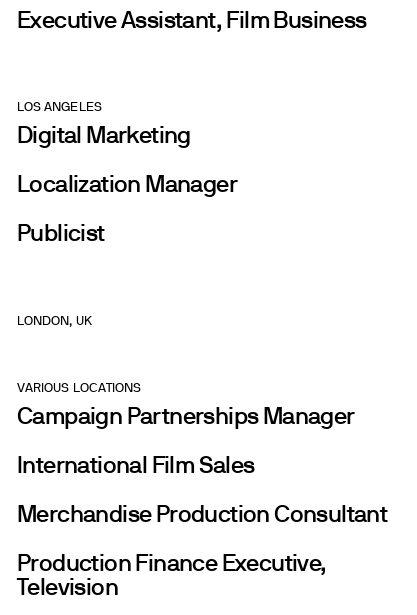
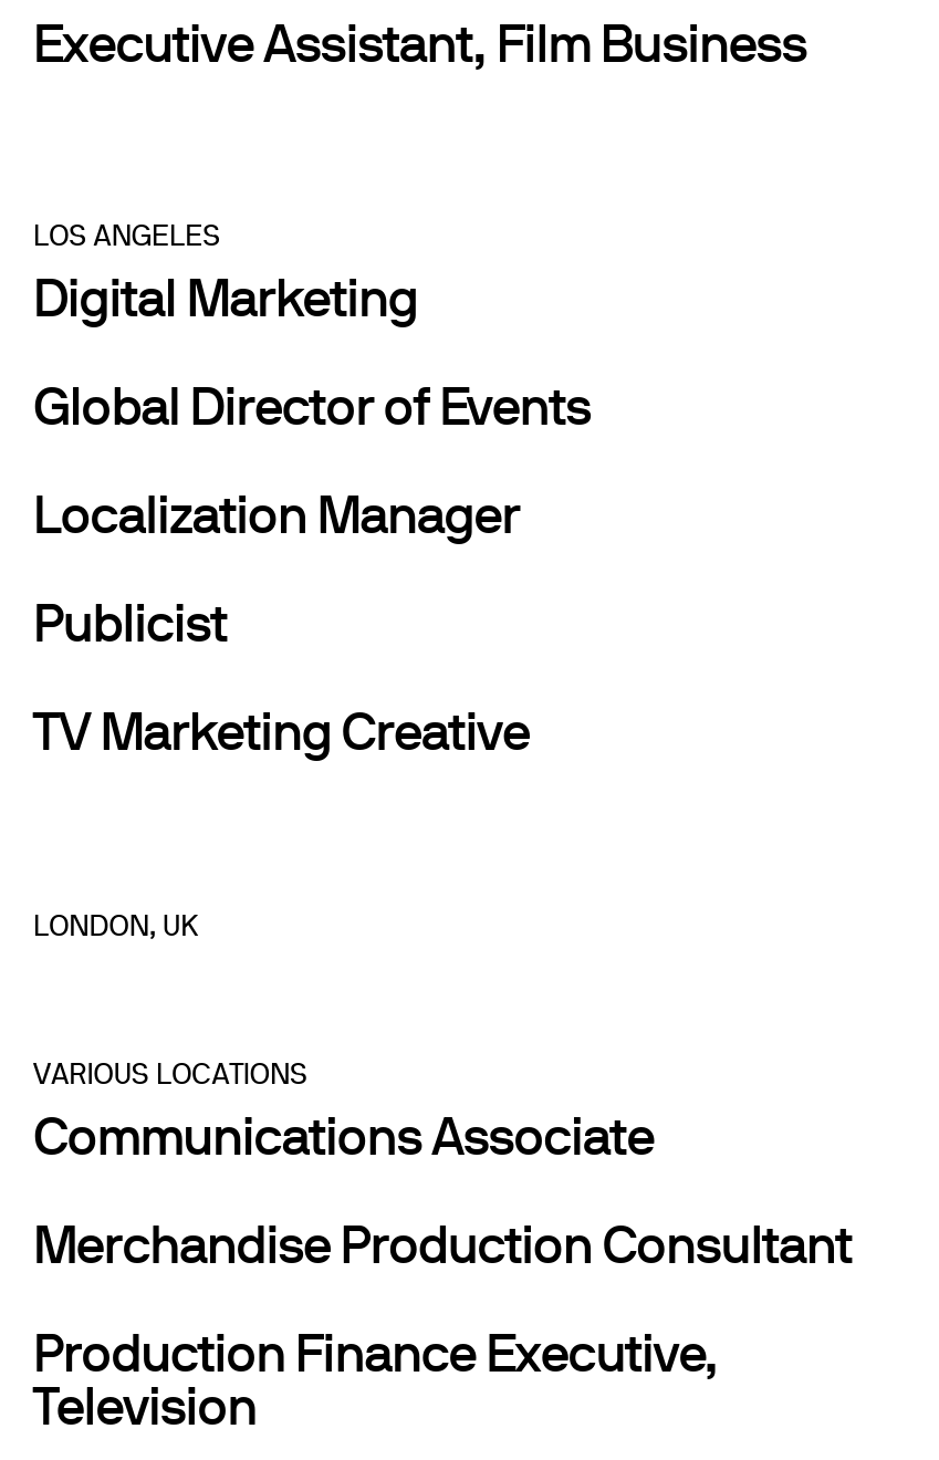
+ Global Director of Events

+ TV Marketing Creative

moved down: LONDON, UK | VARIOUS LOCATIONS

- Campaign Partnerships Manager
- International Film Sales
+ Communications Associate
